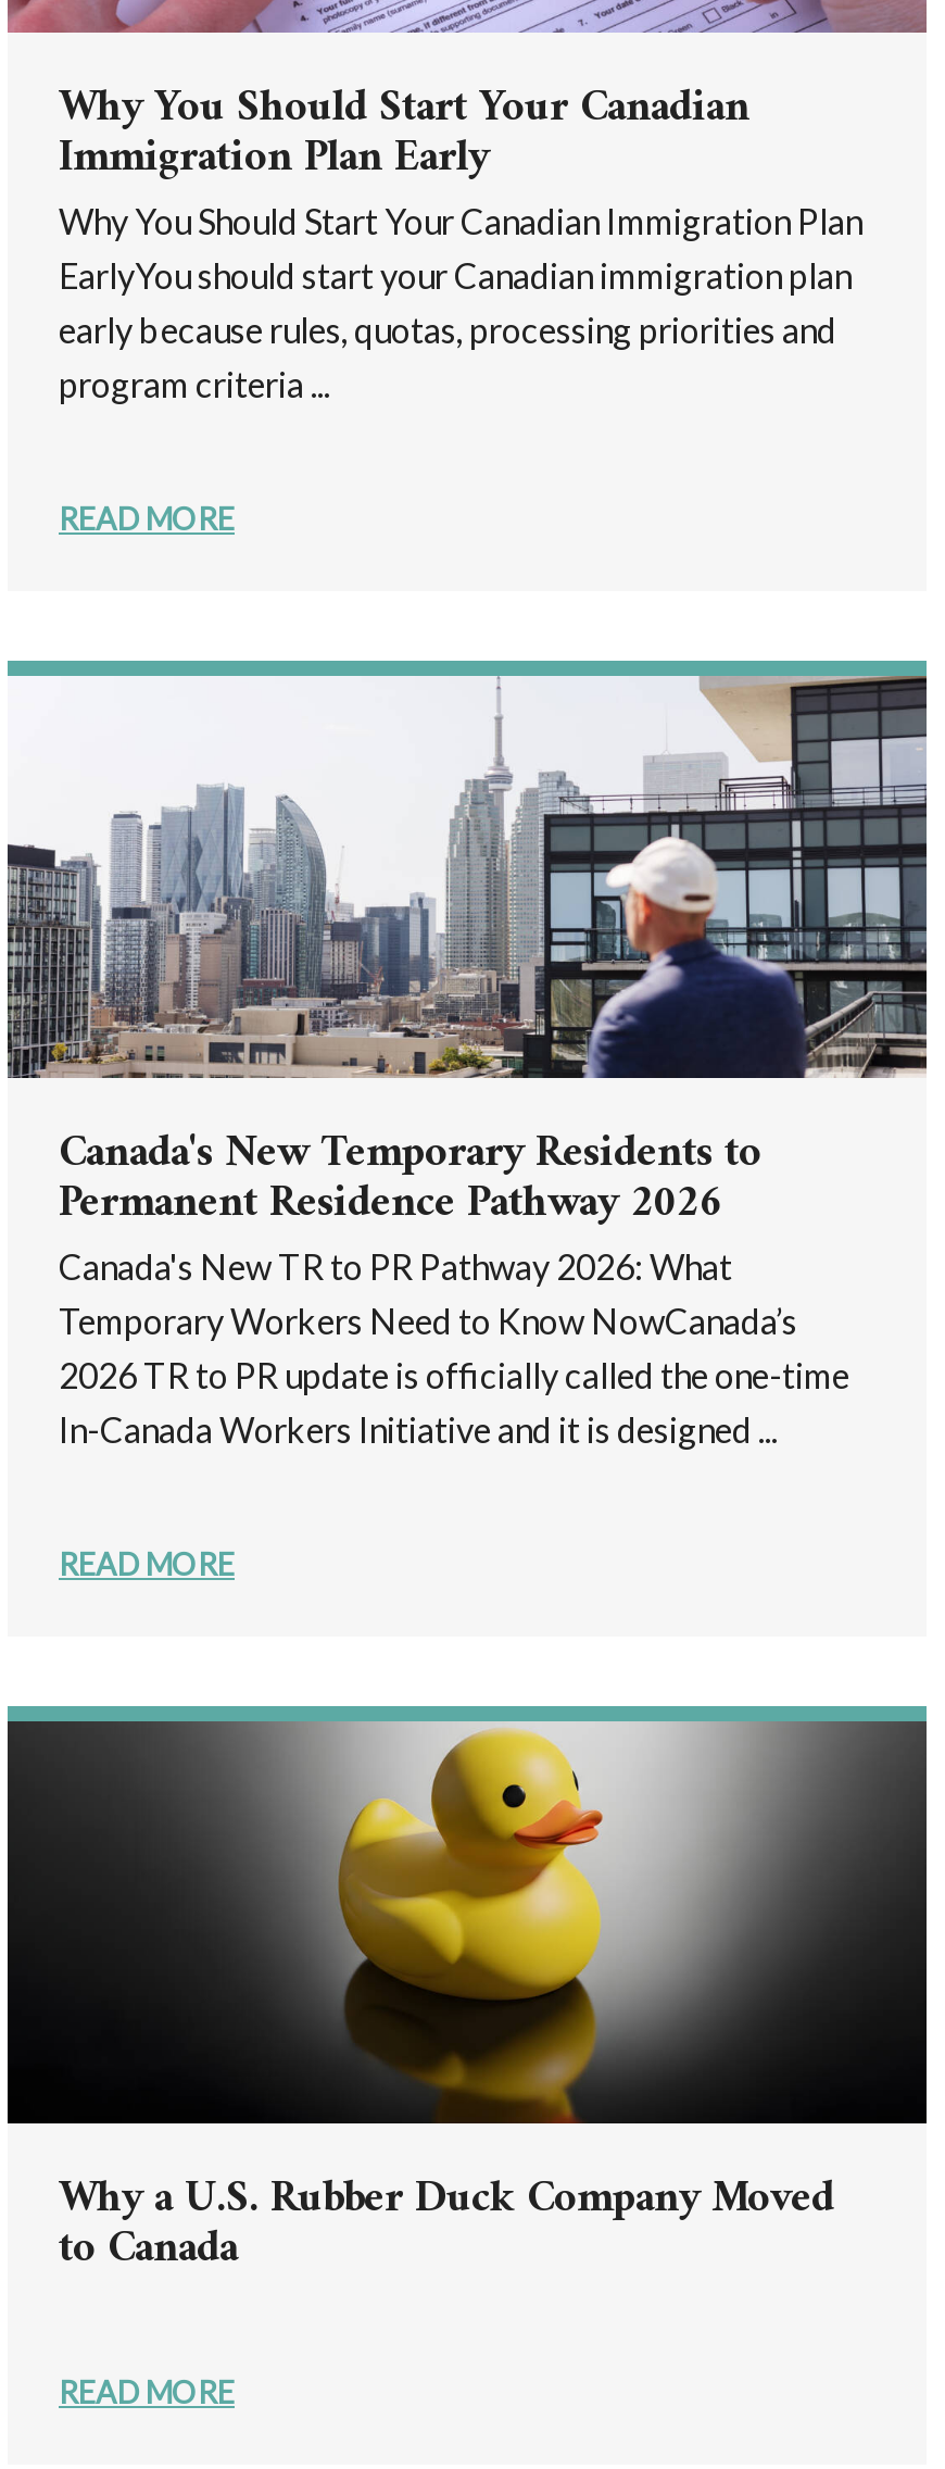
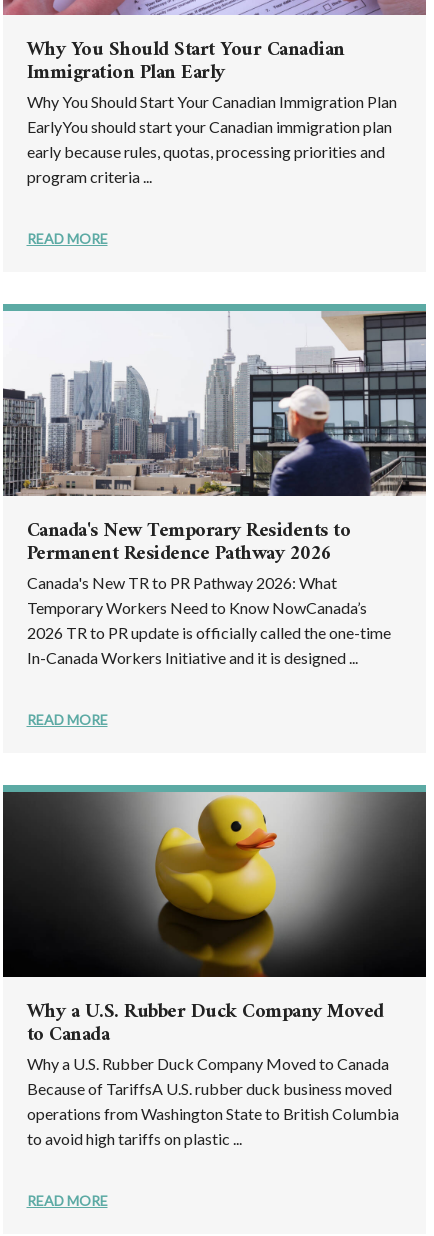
+ Why a U.S. Rubber Duck Company Moved to Canada
+ Because of TariffsA U.S. rubber duck business moved
+ operations from Washington State to British Columbia
+ to avoid high tariffs on plastic ...
